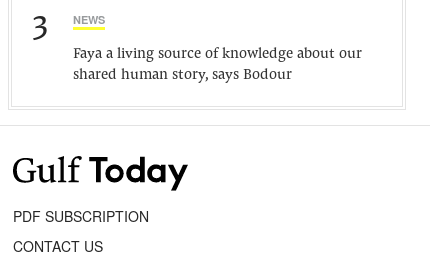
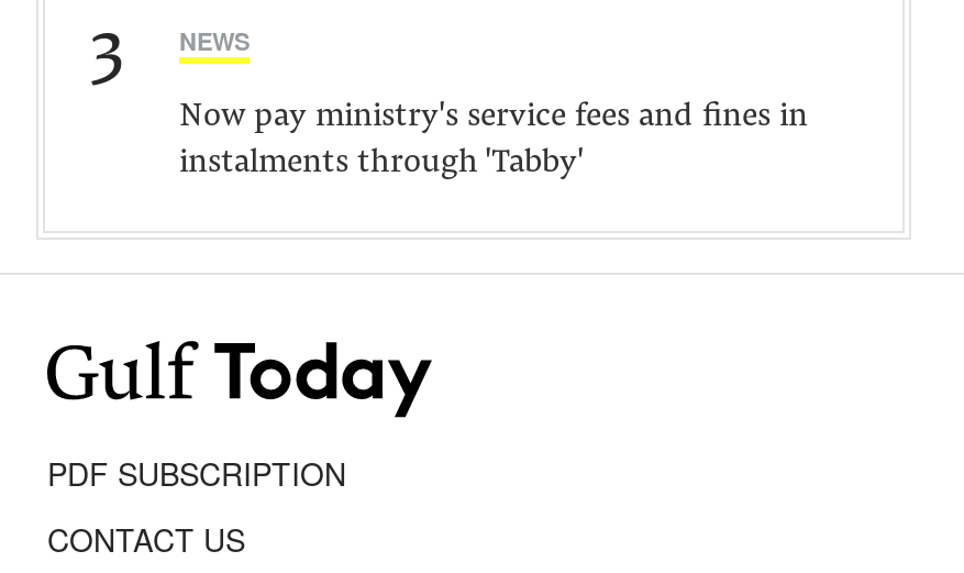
- Faya a living source of knowledge about our
- shared human story, says Bodour
+ Now pay ministry's service fees and fines in
+ instalments through 'Tabby'
